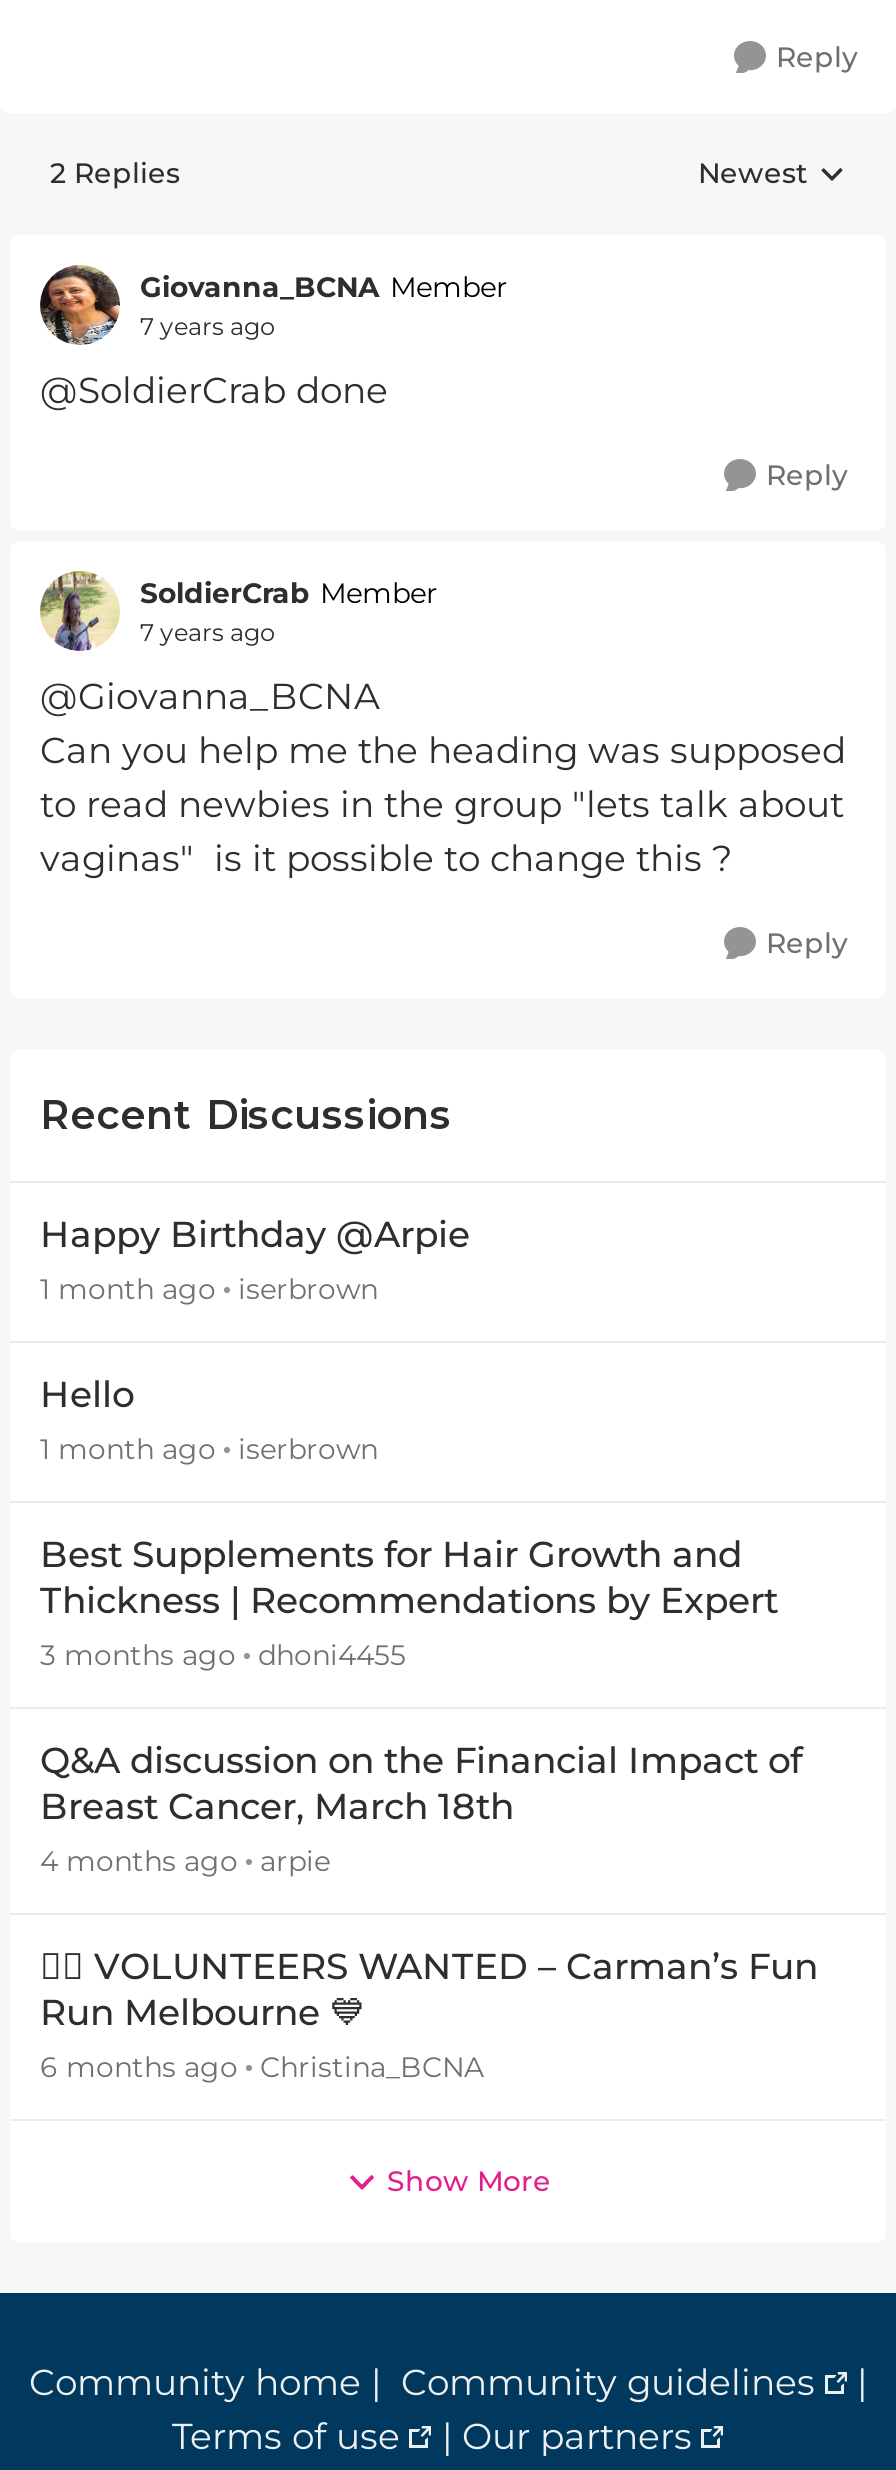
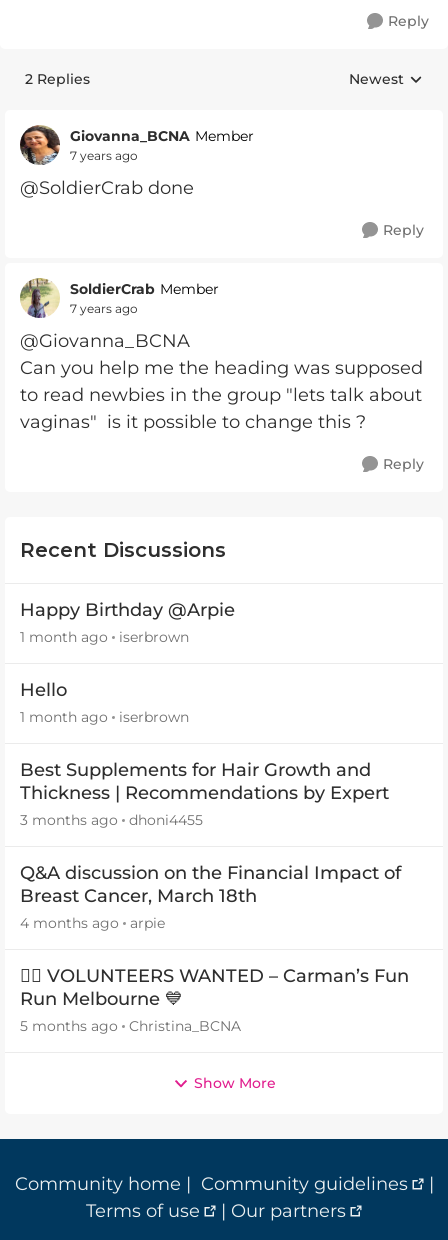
- 6 months ago Christina_BCNA
+ 5 months ago Christina_BCNA
